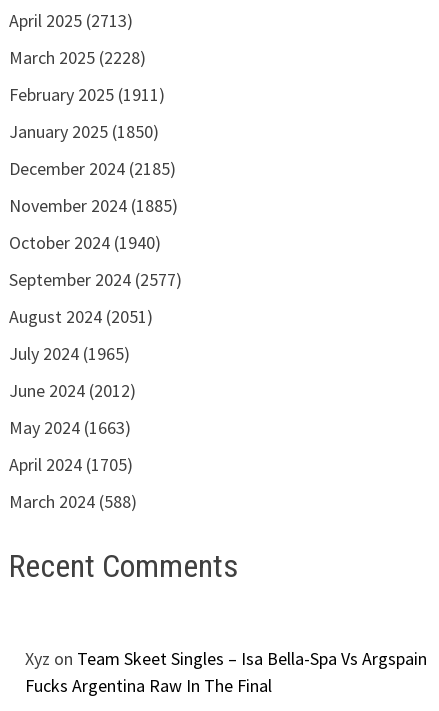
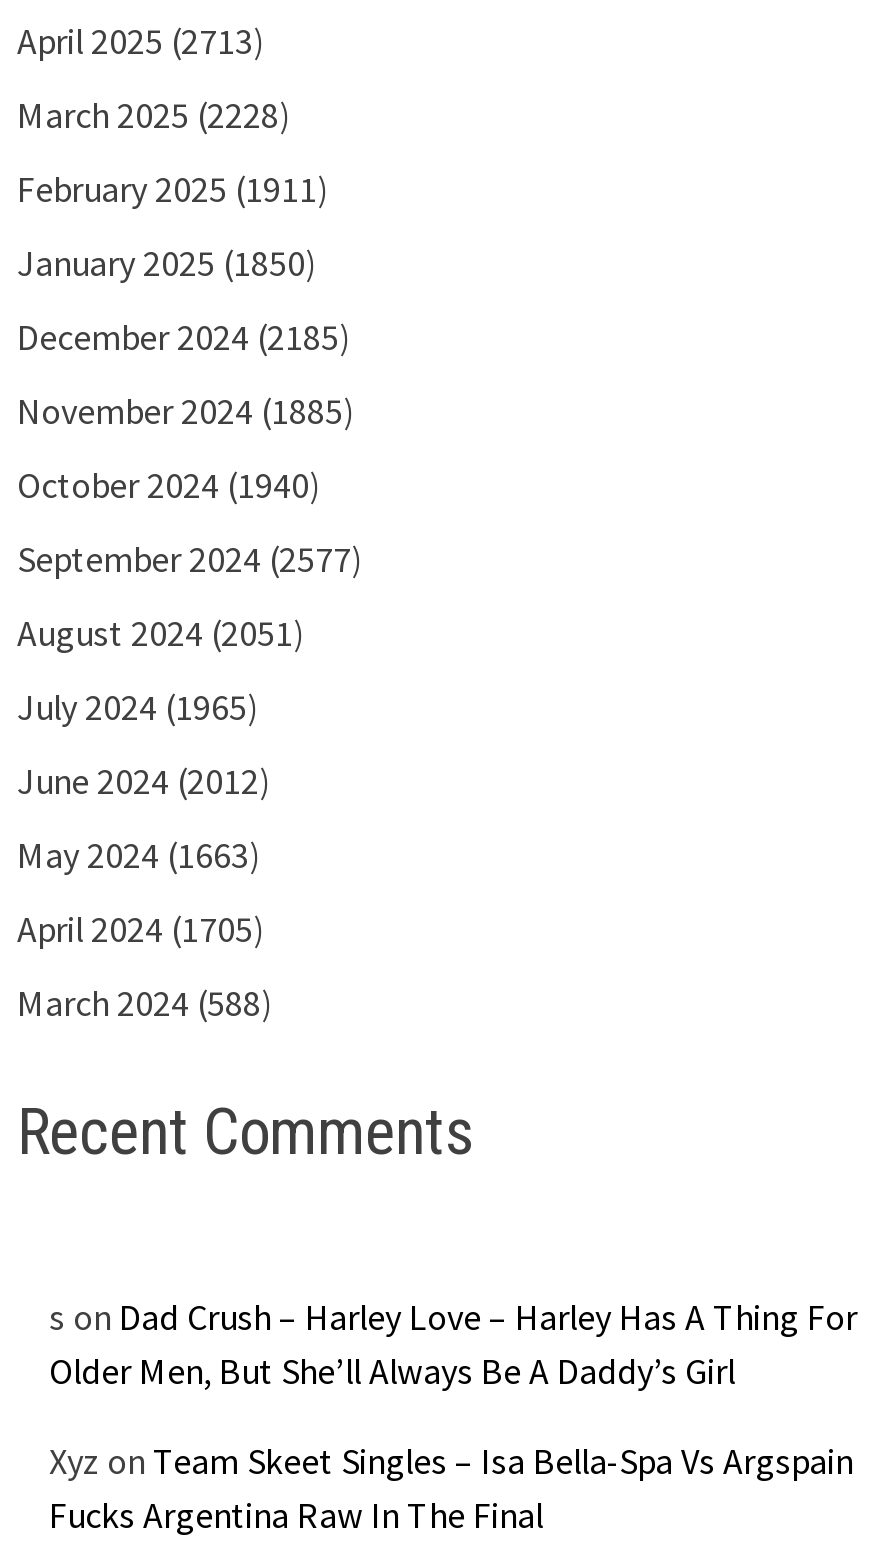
+ s on Dad Crush – Harley Love – Harley Has A Thing For
+ Older Men, But She’ll Always Be A Daddy’s Girl
